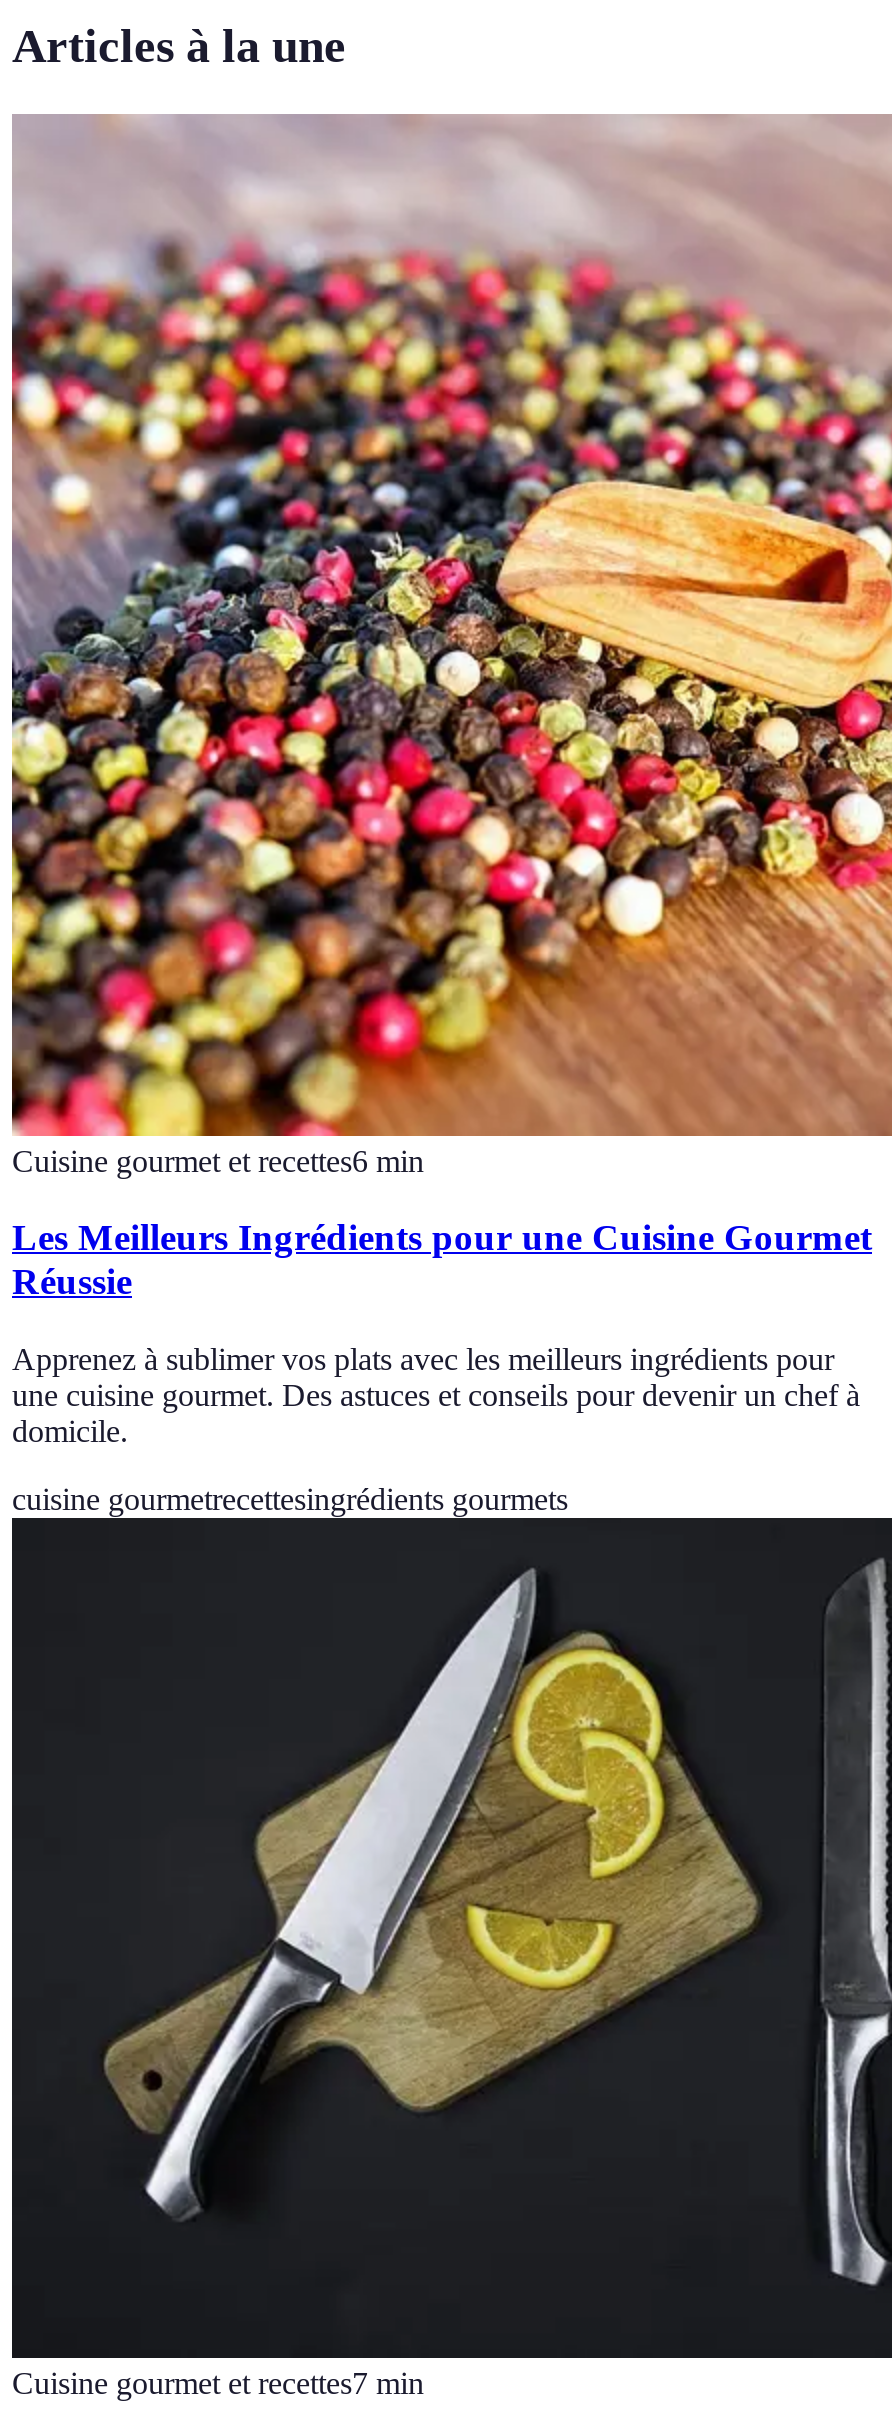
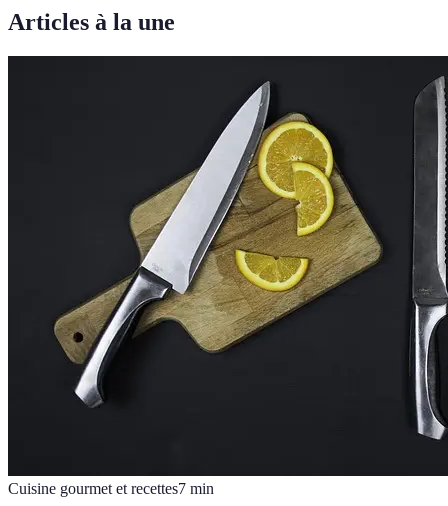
- [image]
- Cuisine gourmet et recettes6 min
- Les Meilleurs Ingrédients pour une Cuisine Gourmet
- Réussie
- Apprenez à sublimer vos plats avec les meilleurs ingrédients pour
- une cuisine gourmet. Des astuces et conseils pour devenir un chef à
- domicile.
- cuisine gourmetrecettesingrédients gourmets
